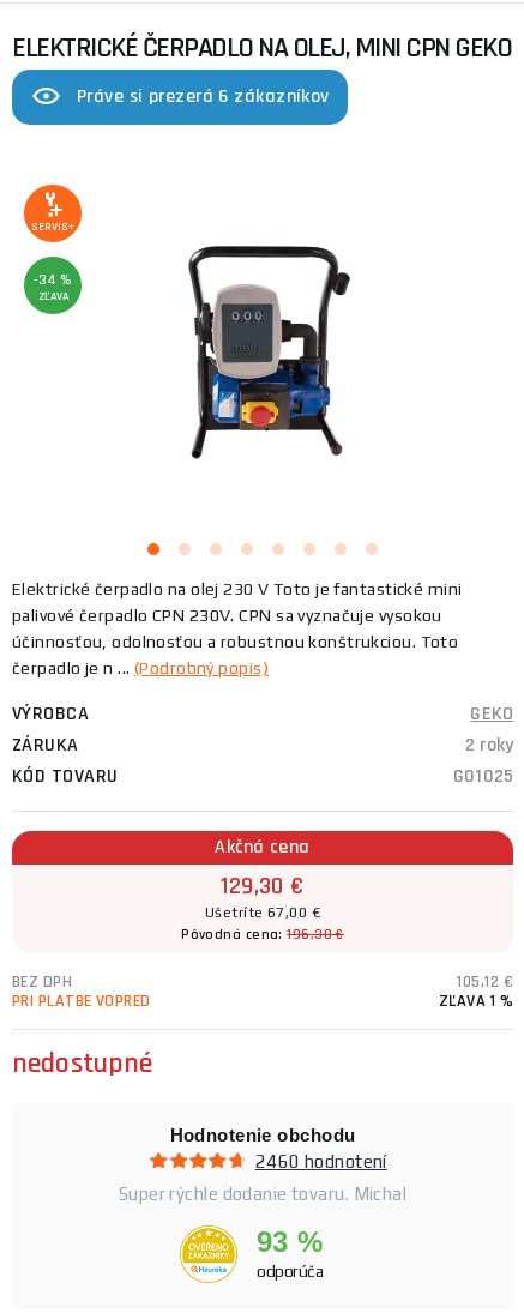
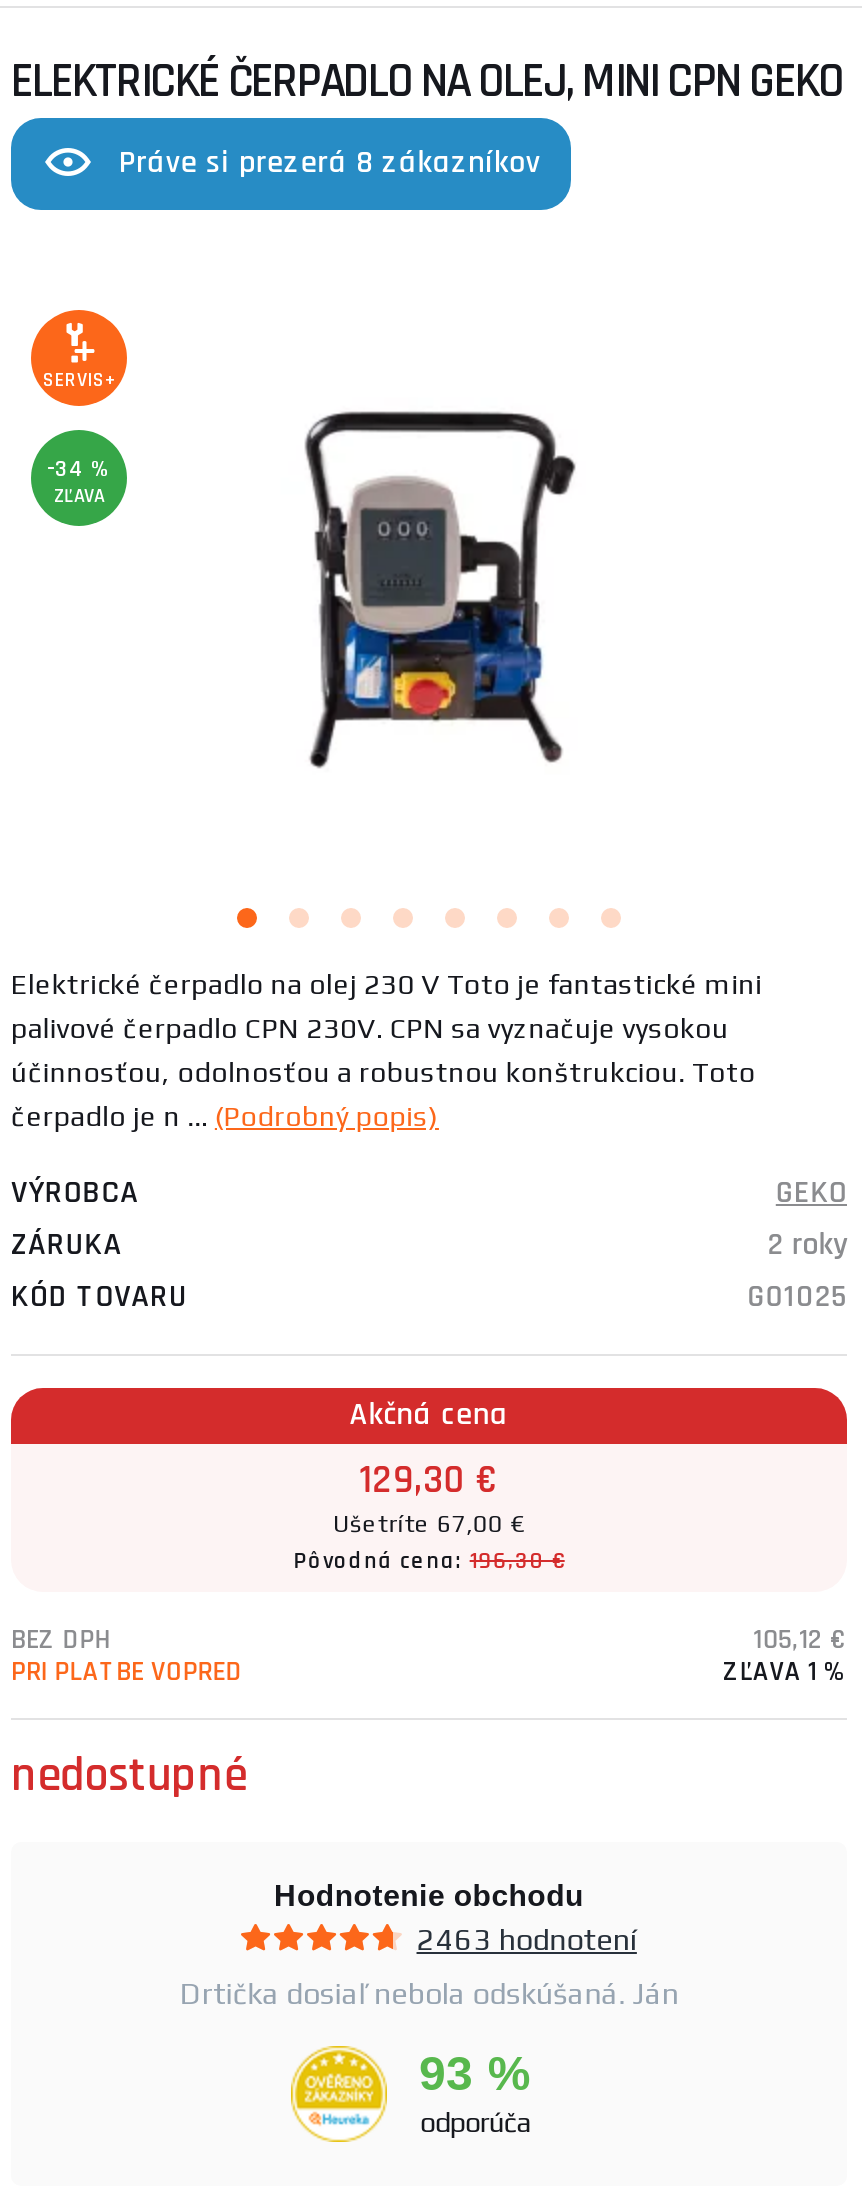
- Práve si prezerá 6 zákazníkov
+ Práve si prezerá 8 zákazníkov

- 2460 hodnotení
+ 2463 hodnotení

- Super rýchle dodanie tovaru. Michal
+ Drtička dosiaľ nebola odskúšaná. Ján
